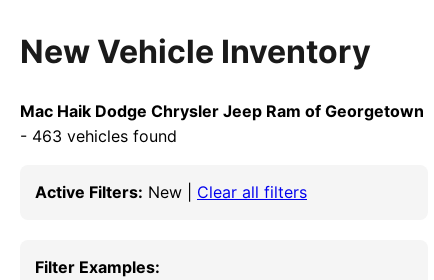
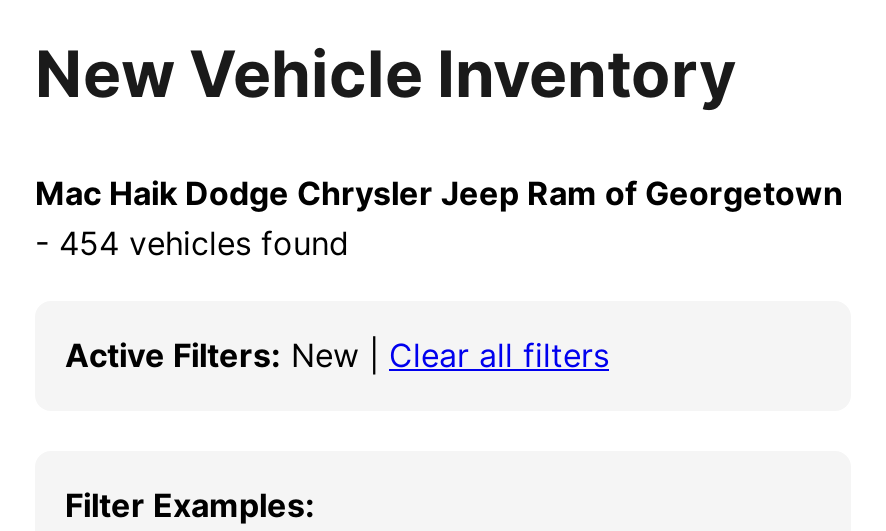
- - 463 vehicles found
+ - 454 vehicles found
